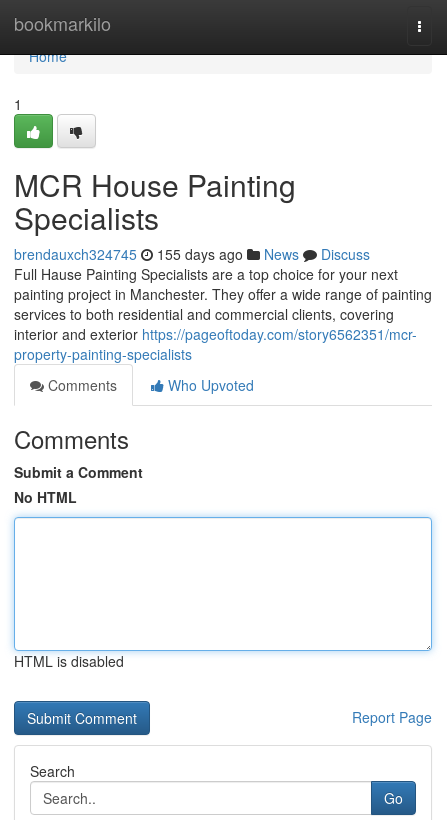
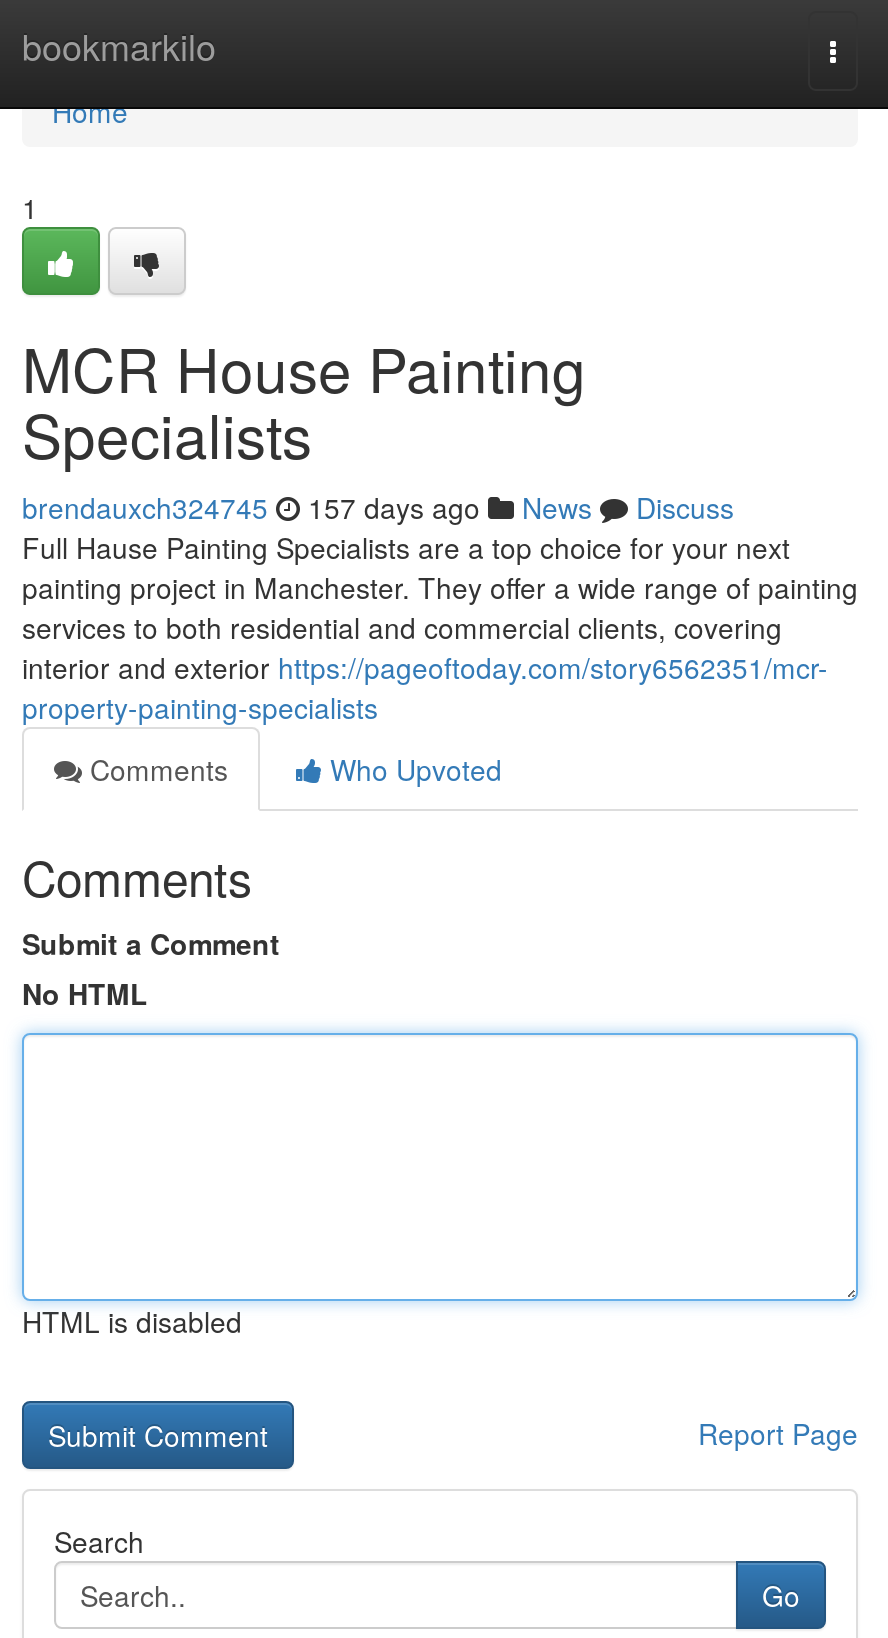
- brendauxch324745 155 days ago News Discuss
+ brendauxch324745 157 days ago News Discuss
